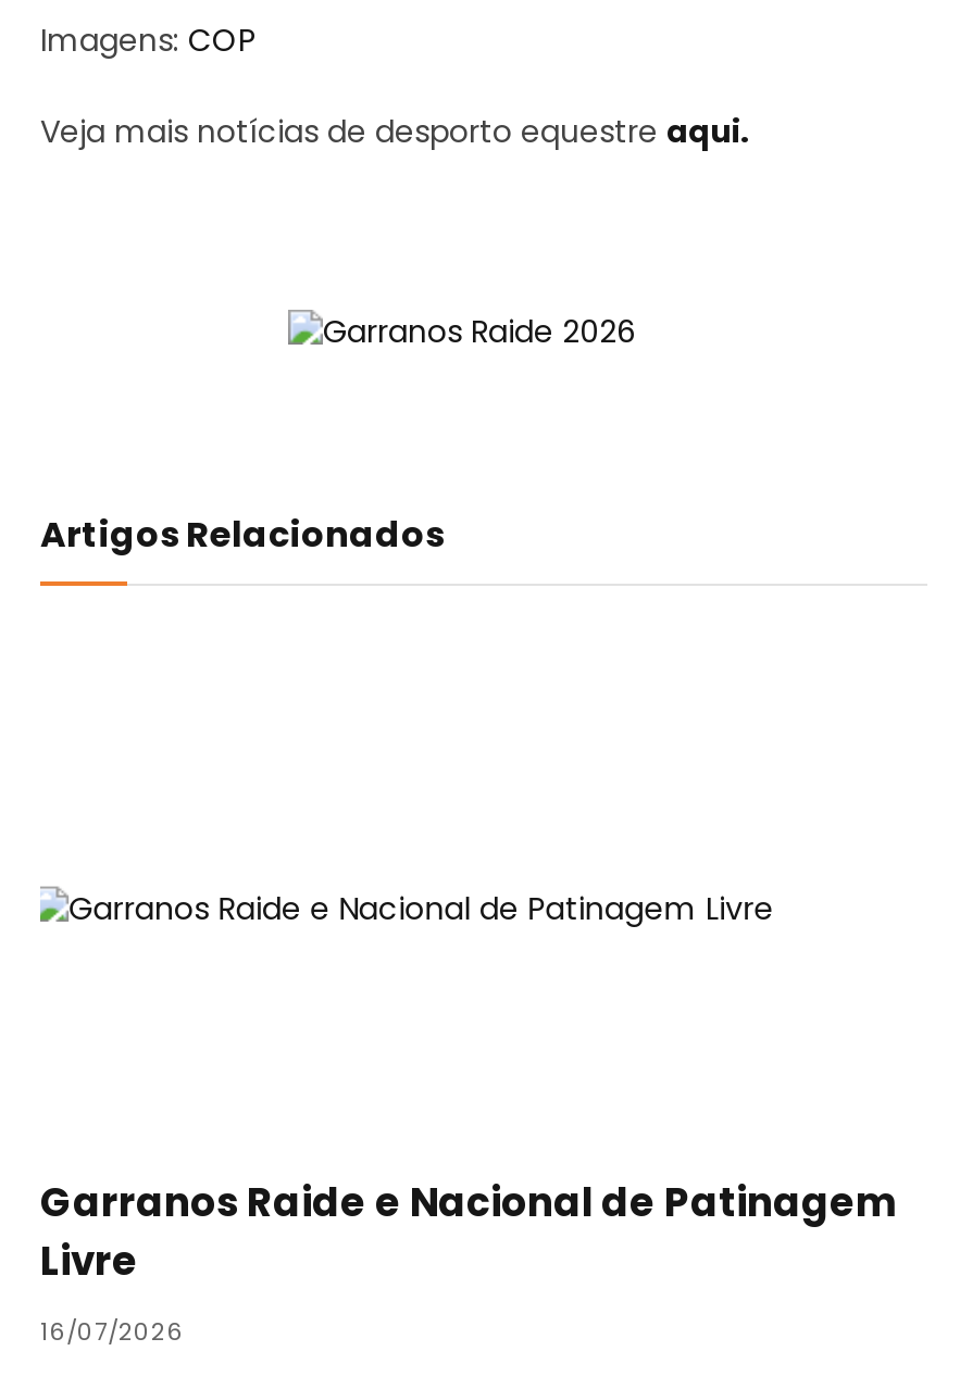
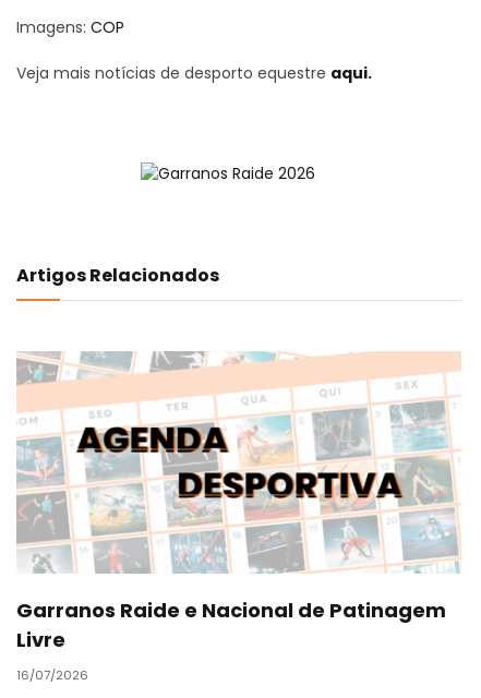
+ [image]
